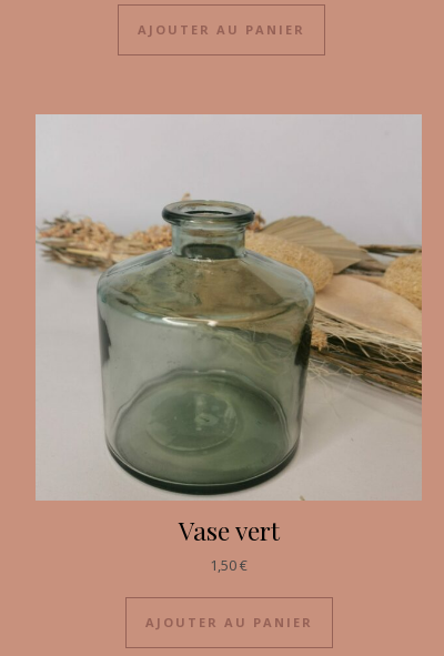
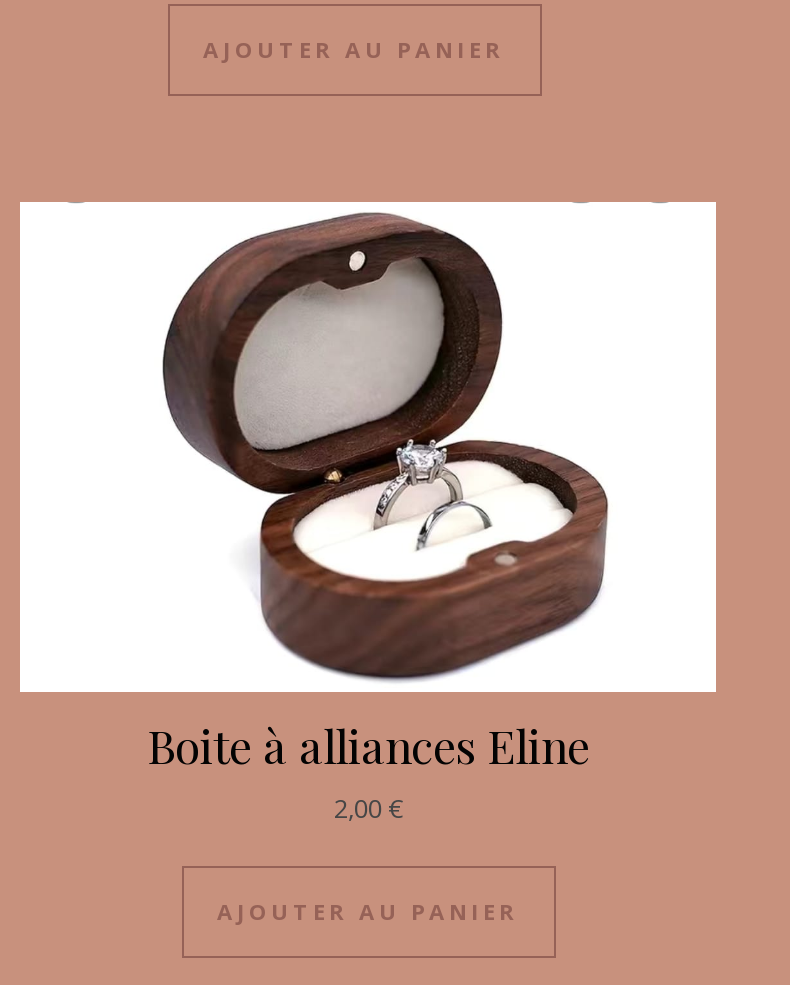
- [image]
- Vase vert
- 1,50 €
+ [image]
+ Boite à alliances Eline
+ 2,00 €
